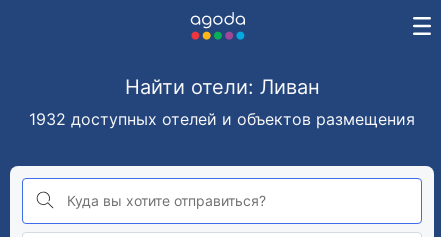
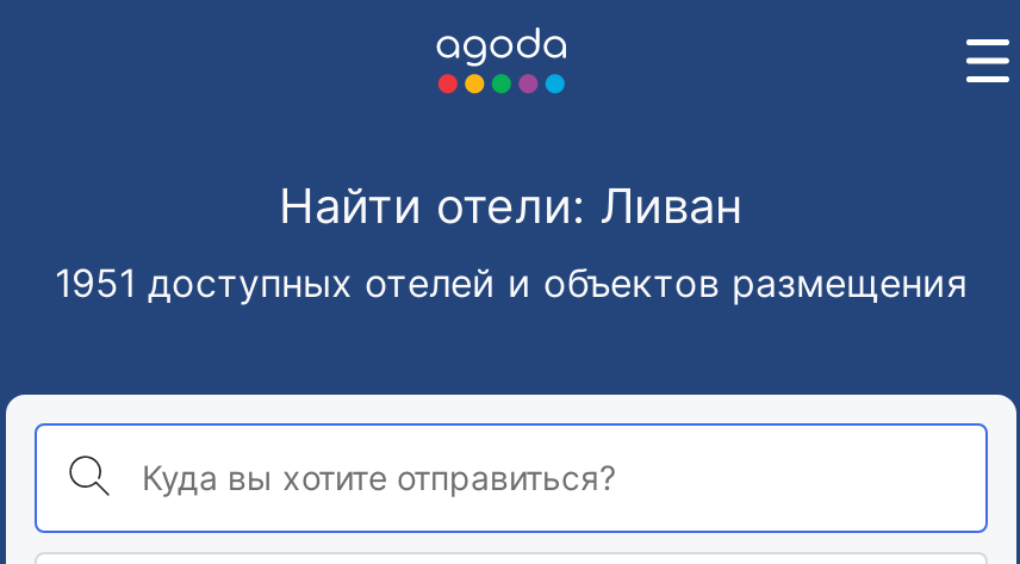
- 1932 доступных отелей и объектов размещения
+ 1951 доступных отелей и объектов размещения
